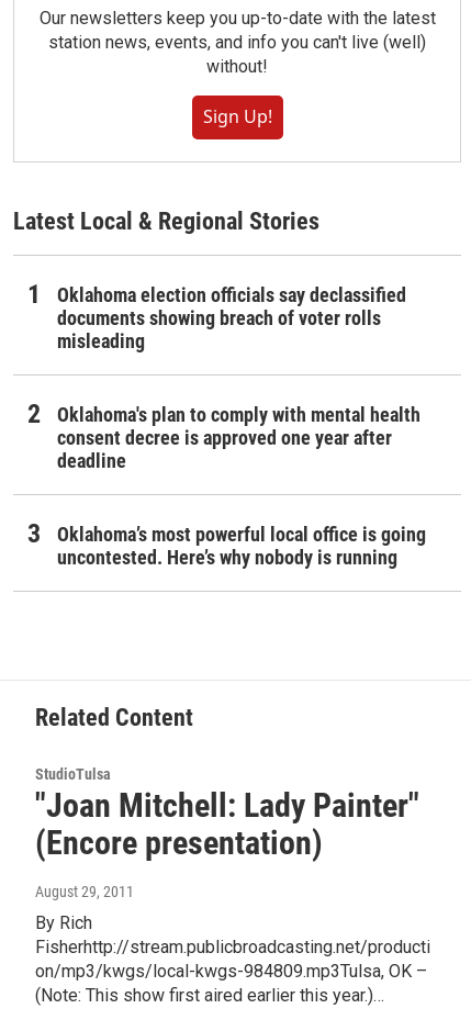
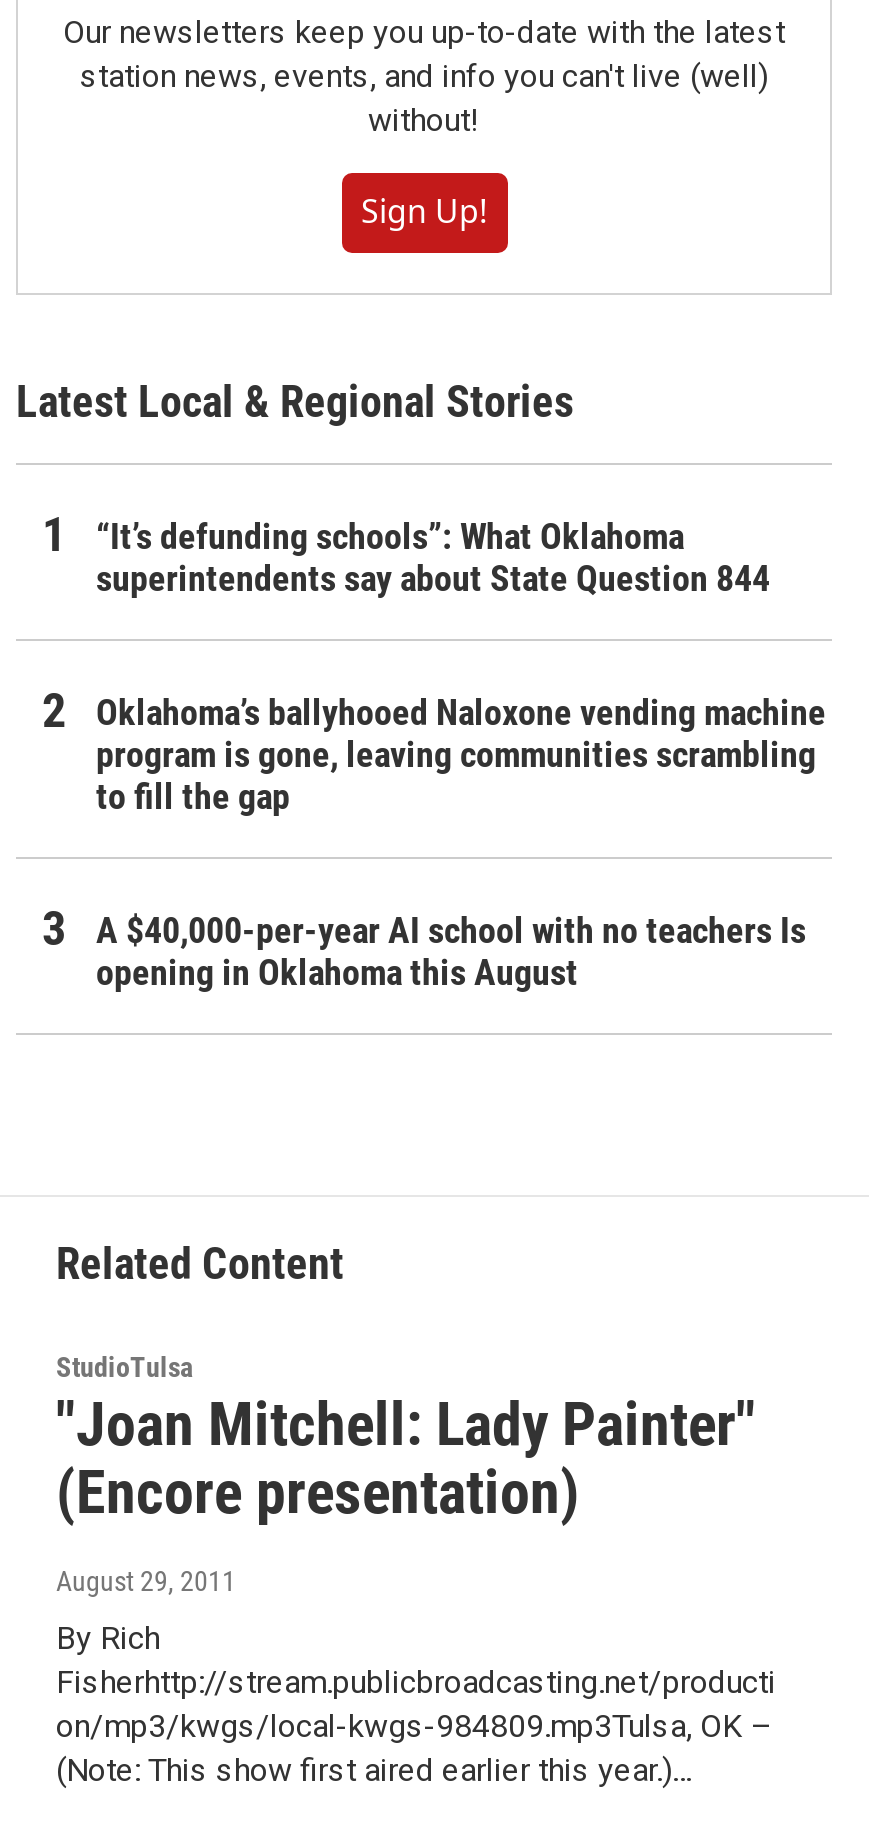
- Oklahoma election officials say declassified
- documents showing breach of voter rolls
- misleading
+ “It’s defunding schools”: What Oklahoma
+ superintendents say about State Question 844

- Oklahoma's plan to comply with mental health
- consent decree is approved one year after
- deadline
+ Oklahoma’s ballyhooed Naloxone vending machine
+ program is gone, leaving communities scrambling
+ to fill the gap

- Oklahoma’s most powerful local office is going
- uncontested. Here’s why nobody is running
+ A $40,000-per-year AI school with no teachers Is
+ opening in Oklahoma this August
